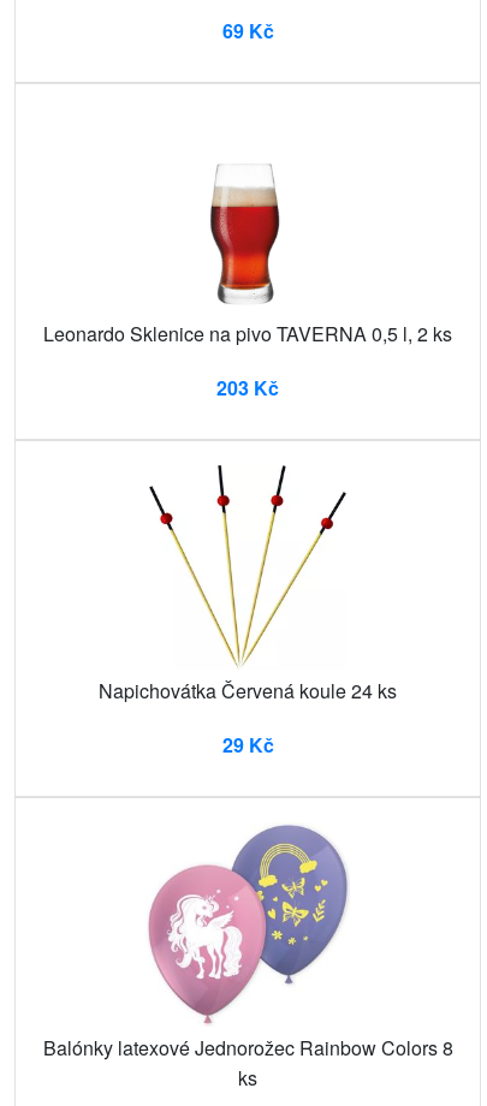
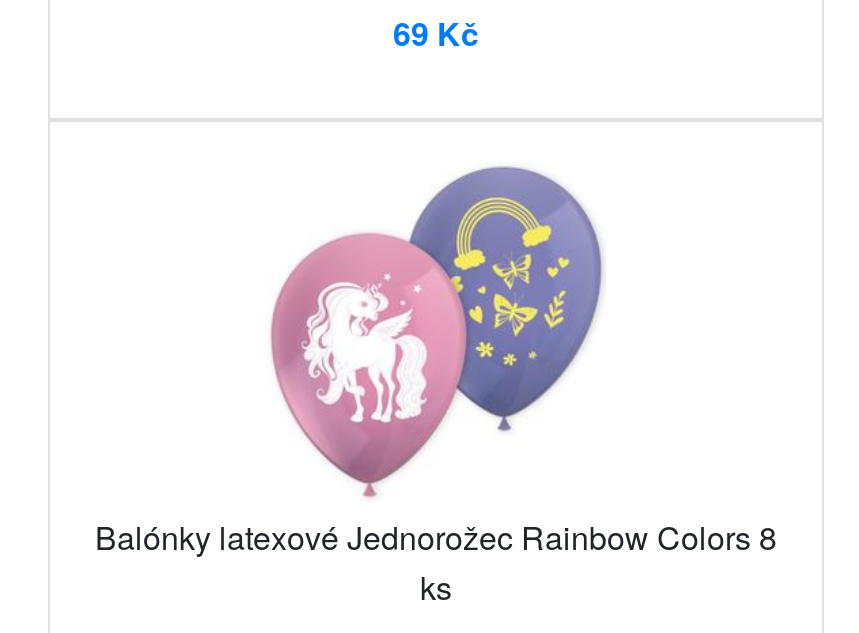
- [image]
- Leonardo Sklenice na pivo TAVERNA 0,5 l, 2 ks
- 203 Kč

- [image]
- Napichovátka Červená koule 24 ks
- 29 Kč
